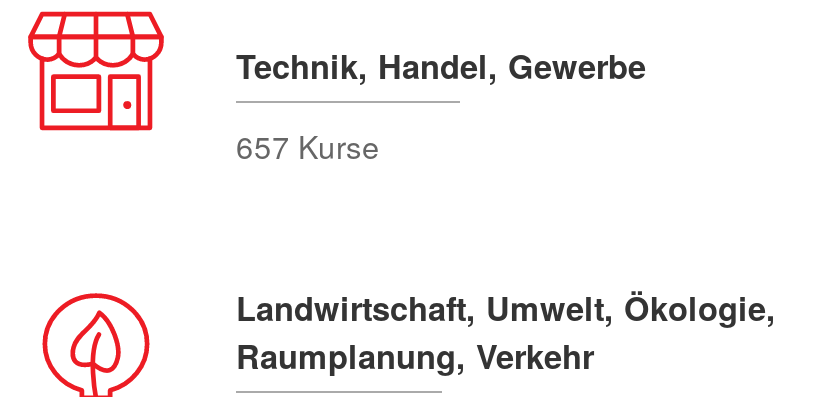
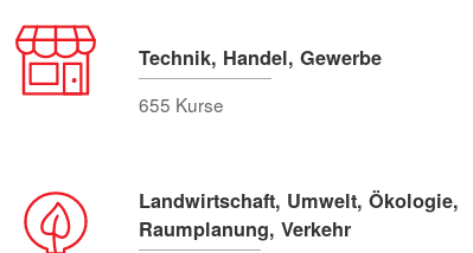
- 657 Kurse
+ 655 Kurse
